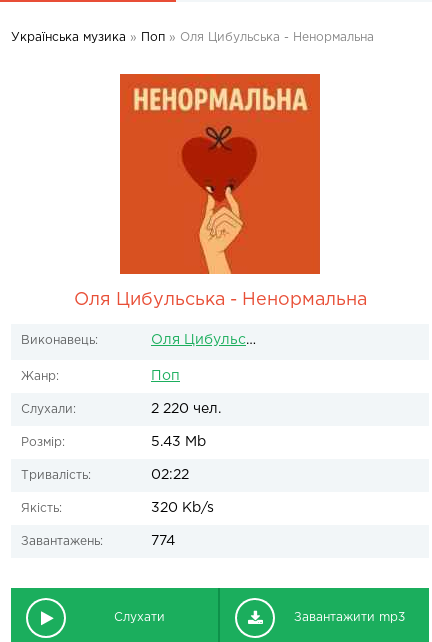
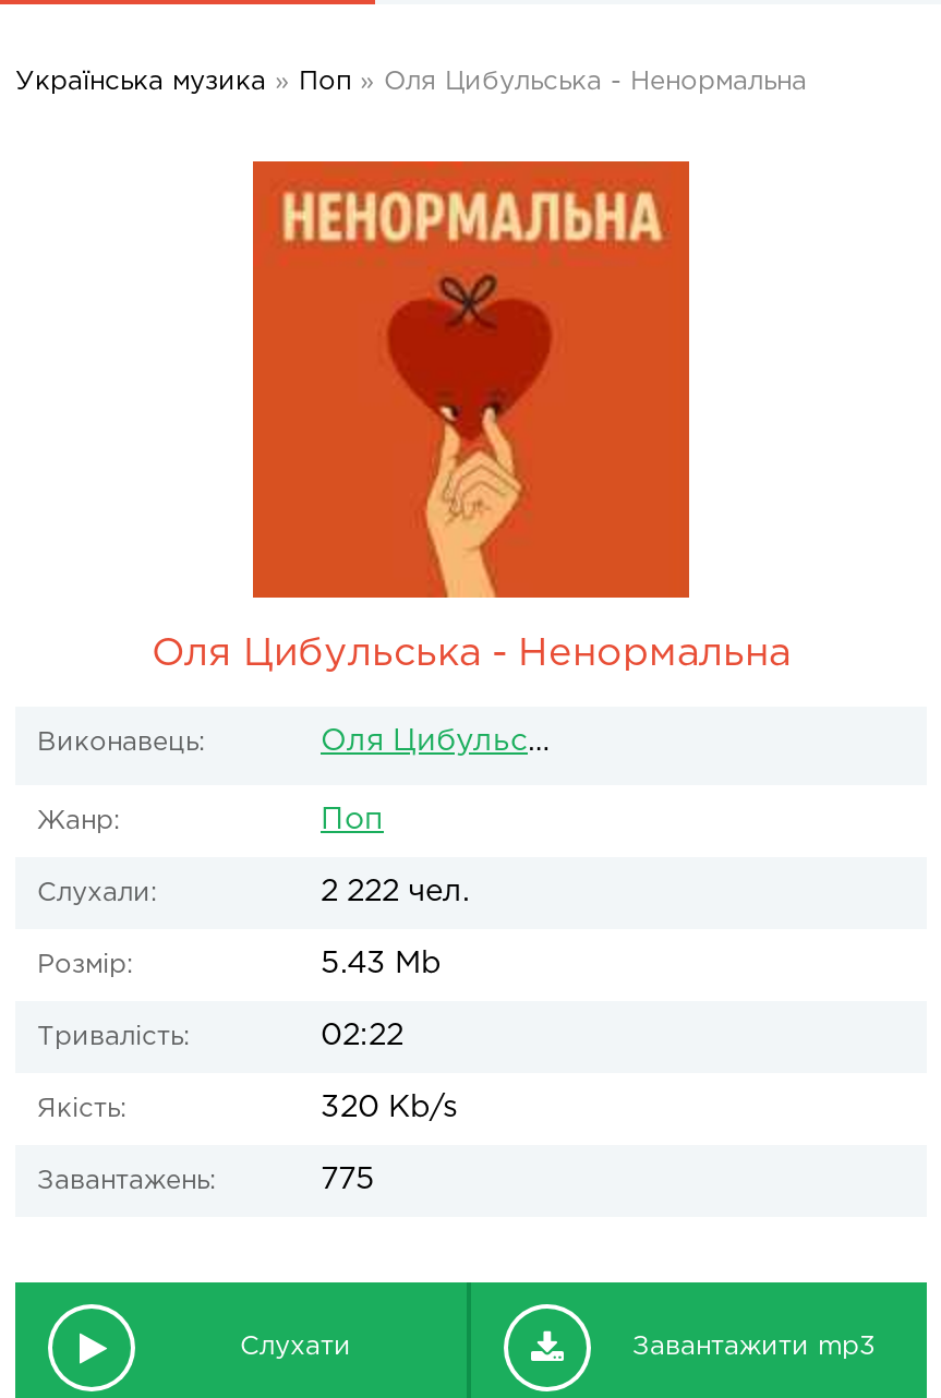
- 2 220 чел.
+ 2 222 чел.

- 774
+ 775
